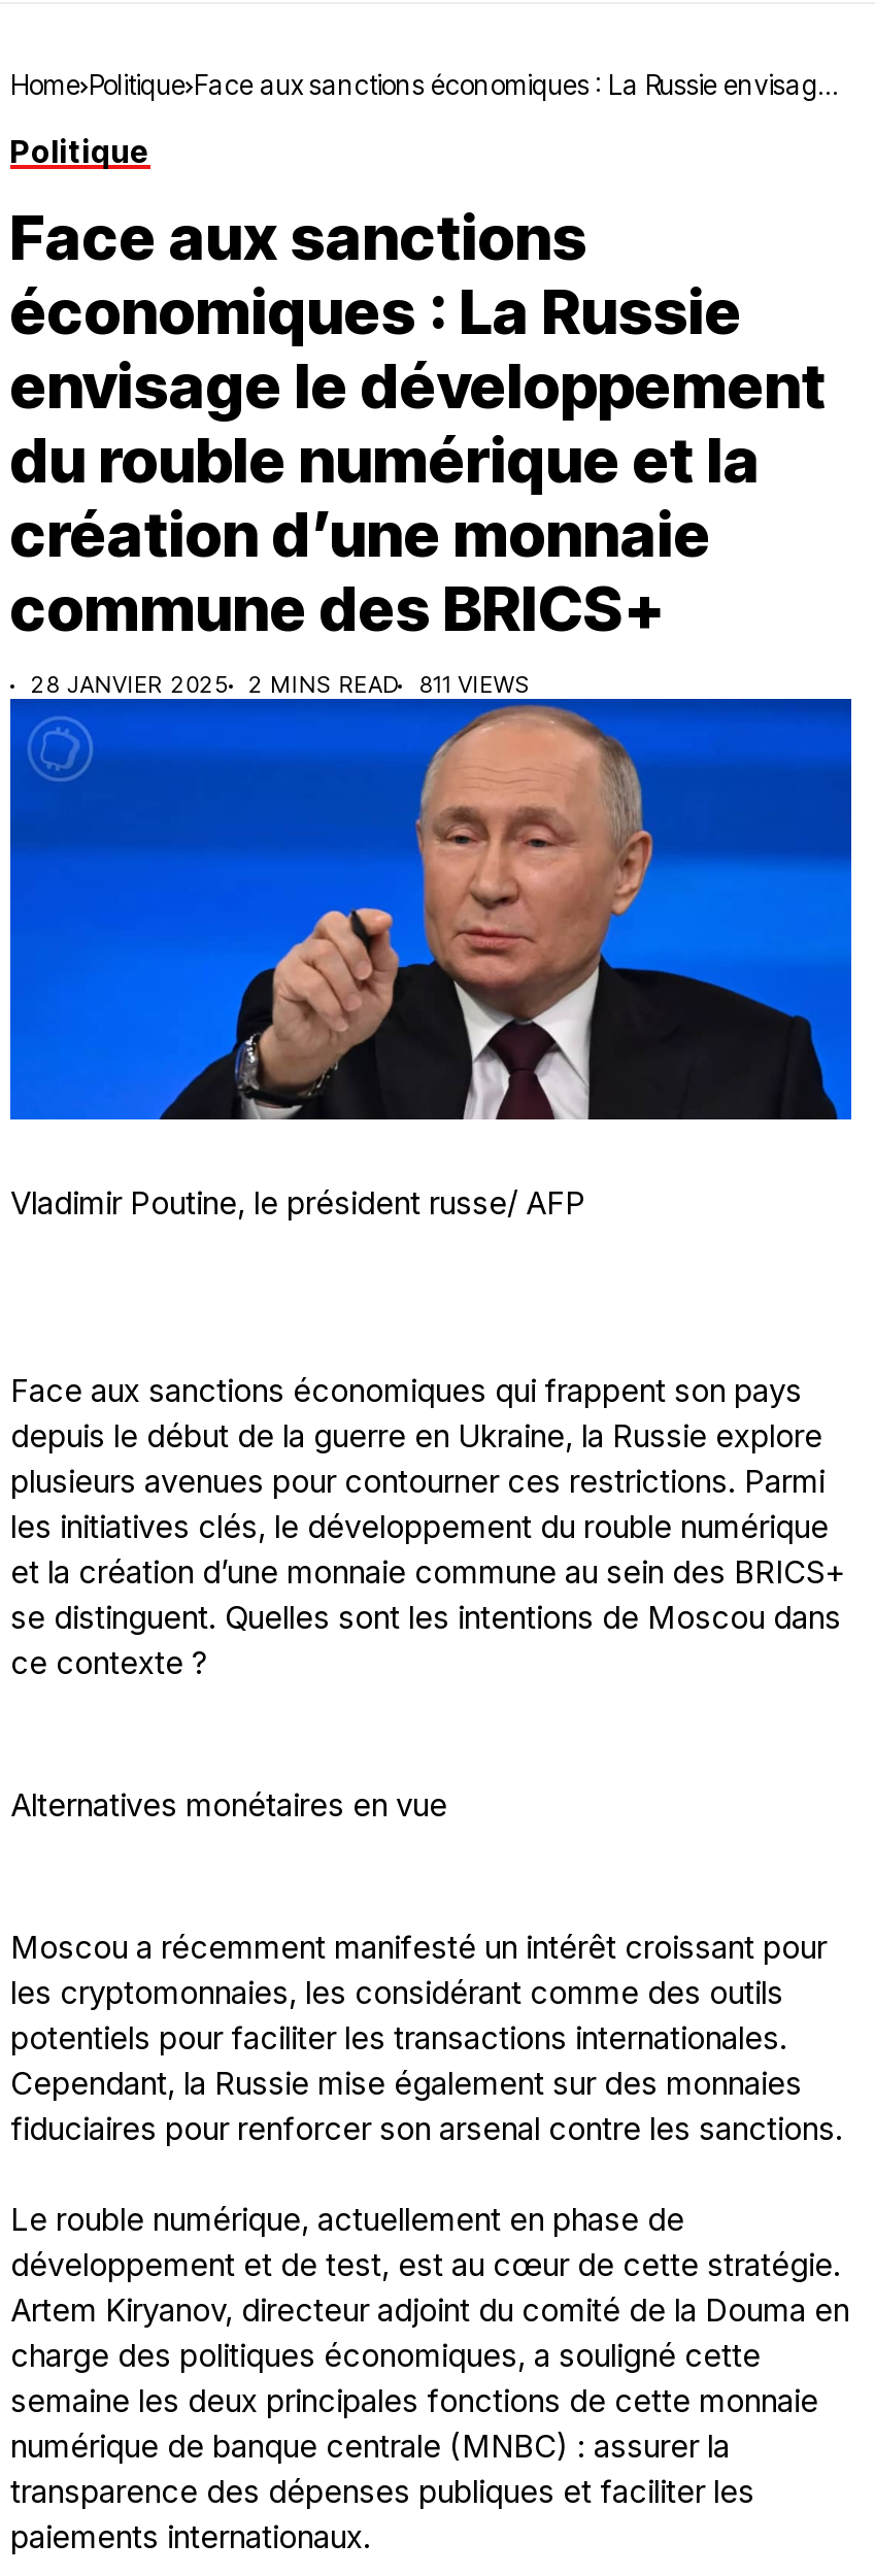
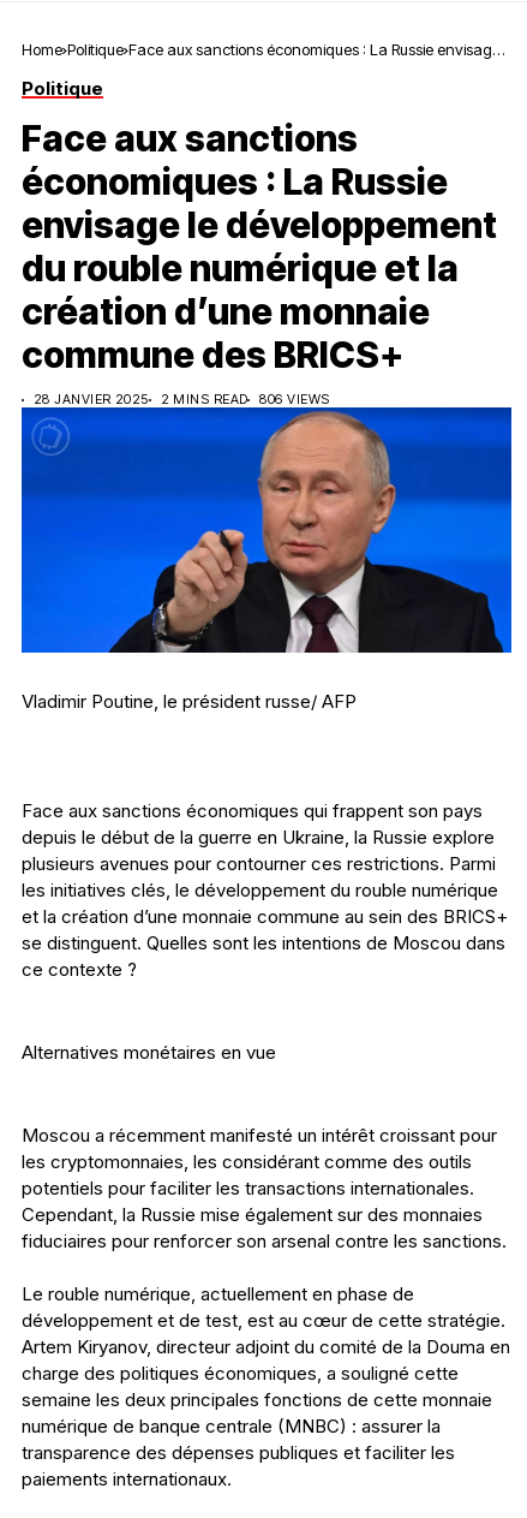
- 28 JANVIER 2025 2 MINS READ 811 VIEWS
+ 28 JANVIER 2025 2 MINS READ 806 VIEWS
